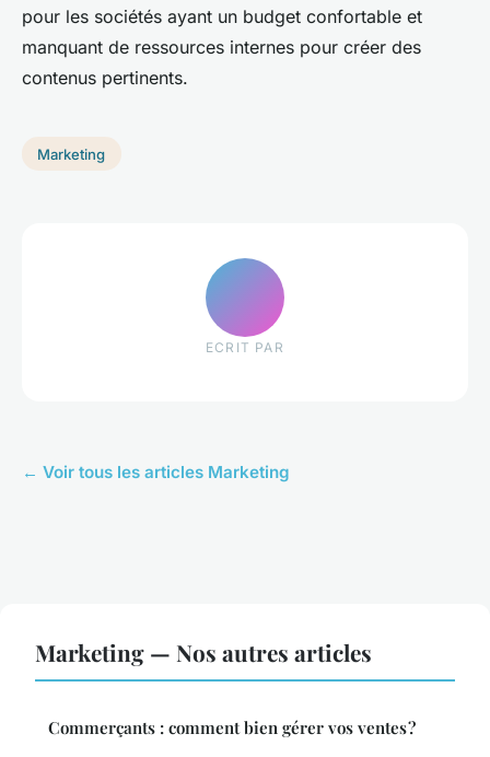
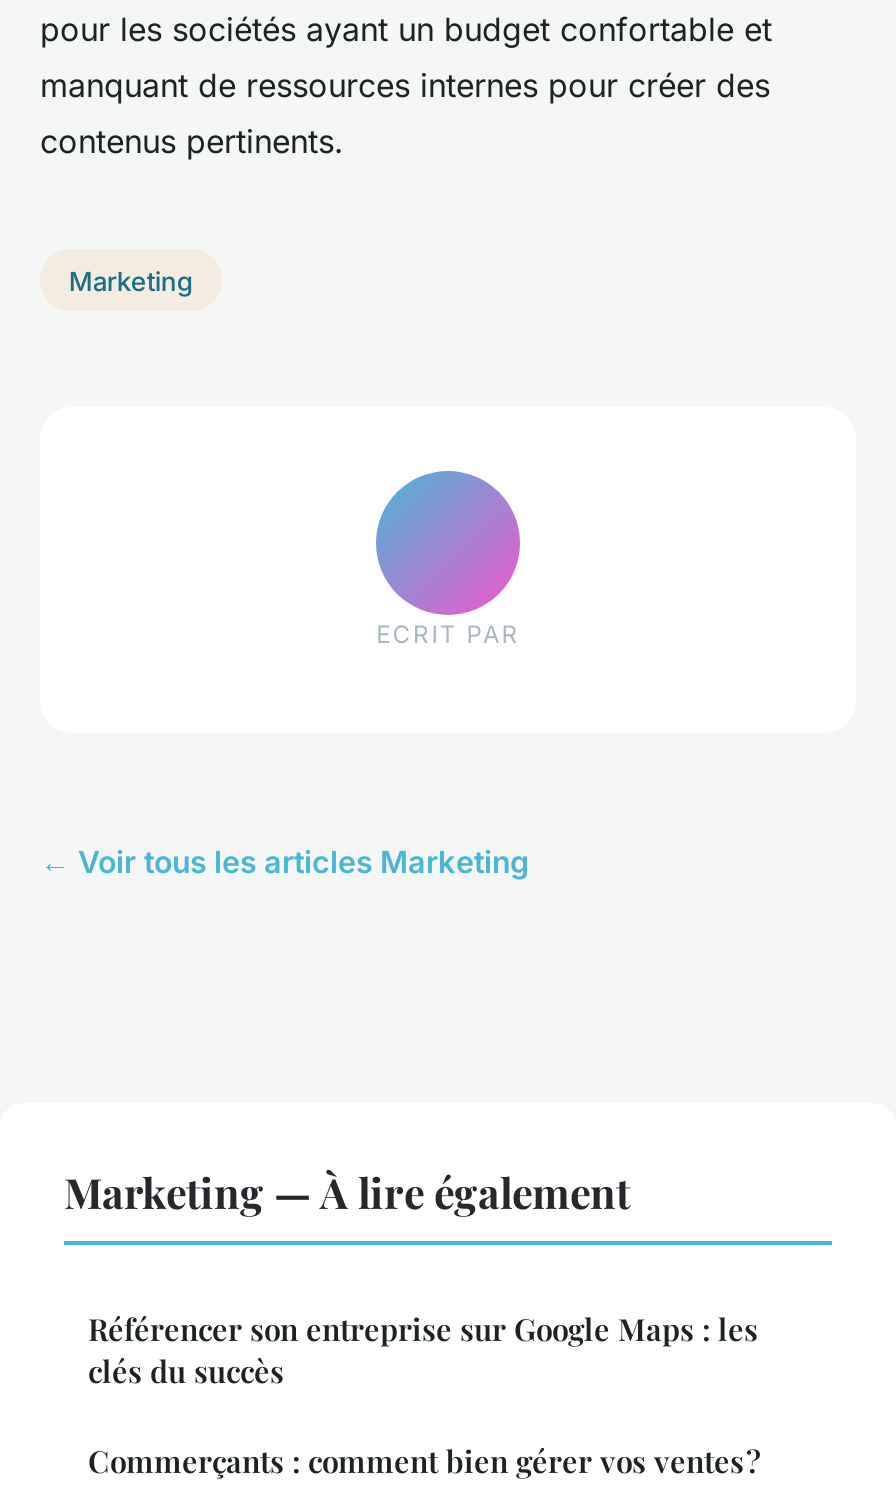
- Marketing — Nos autres articles
+ Marketing — À lire également
+ Référencer son entreprise sur Google Maps : les
+ clés du succès
